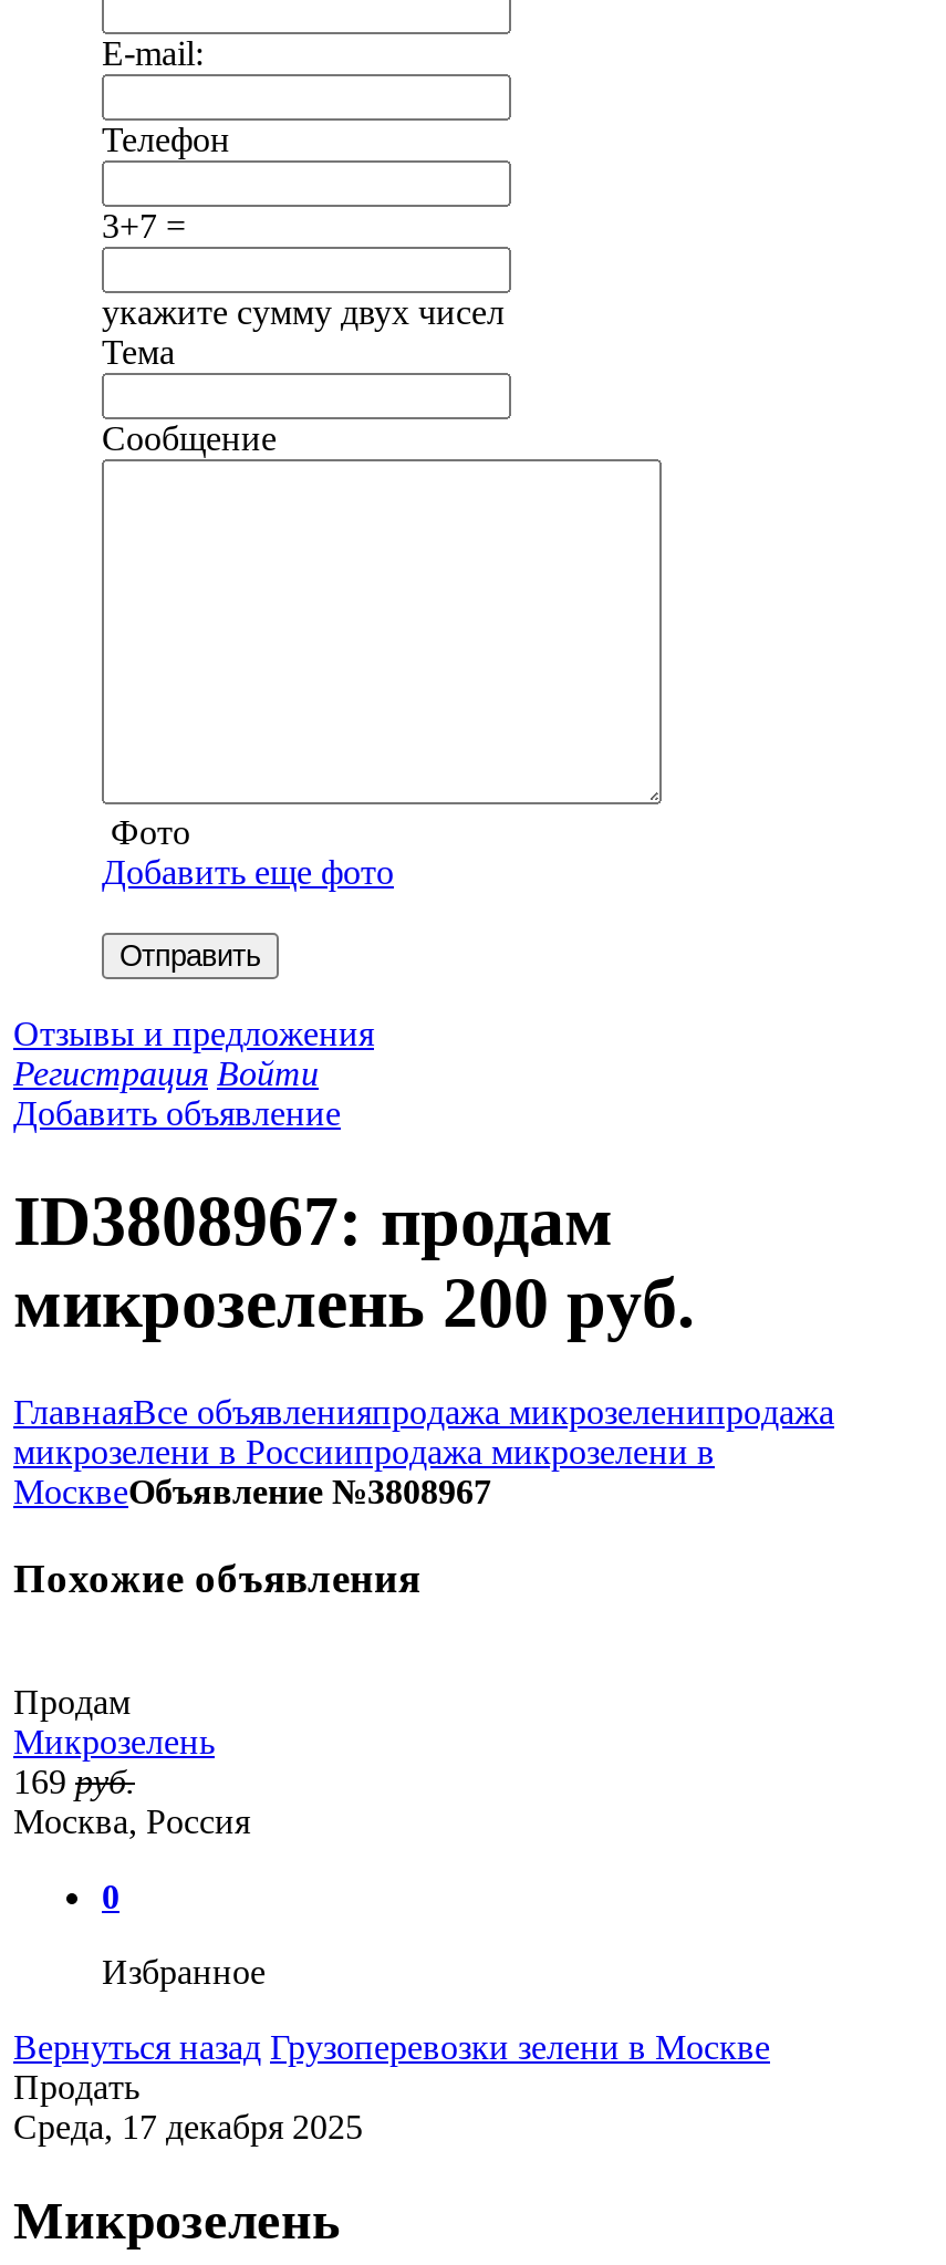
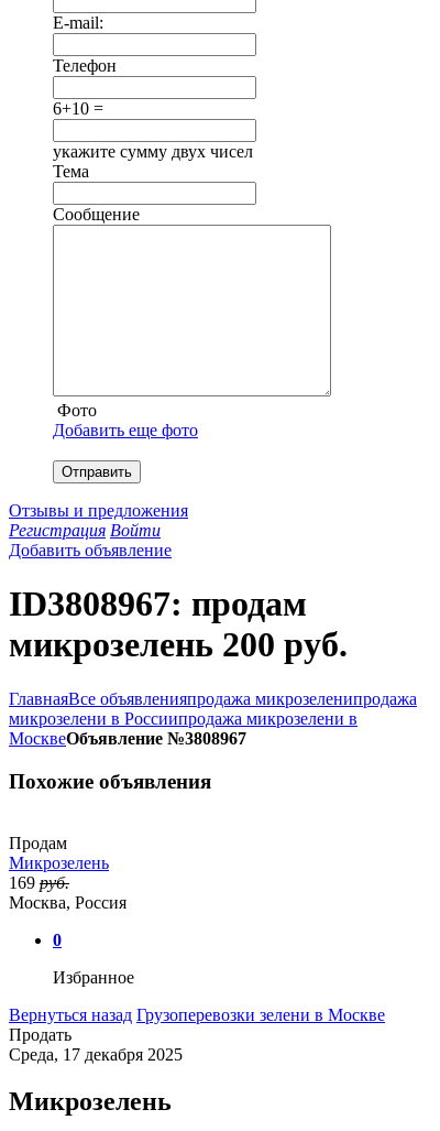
- 3+7 =
+ 6+10 =
